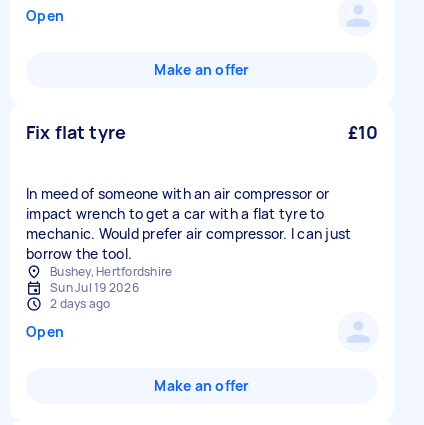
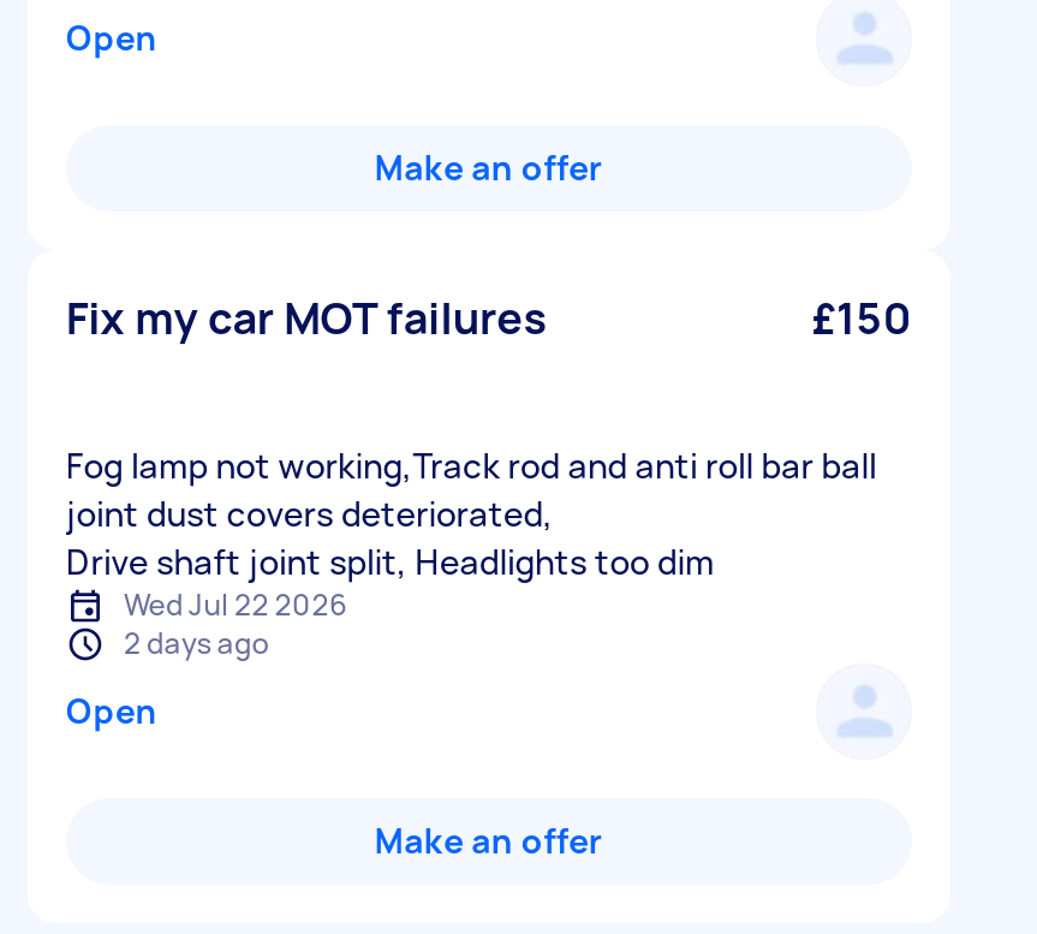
- Fix flat tyre
- £10
+ Fix my car MOT failures
+ £150

- In meed of someone with an air compressor or
- impact wrench to get a car with a flat tyre to
- mechanic. Would prefer air compressor. I can just
- borrow the tool.
- Bushey, Hertfordshire
- Sun Jul 19 2026
+ Fog lamp not working,Track rod and anti roll bar ball
+ joint dust covers deteriorated,
+ Drive shaft joint split, Headlights too dim
+ Wed Jul 22 2026
